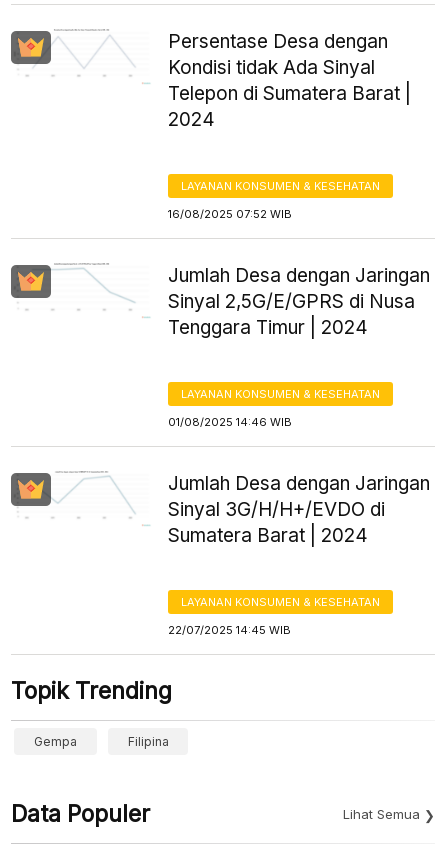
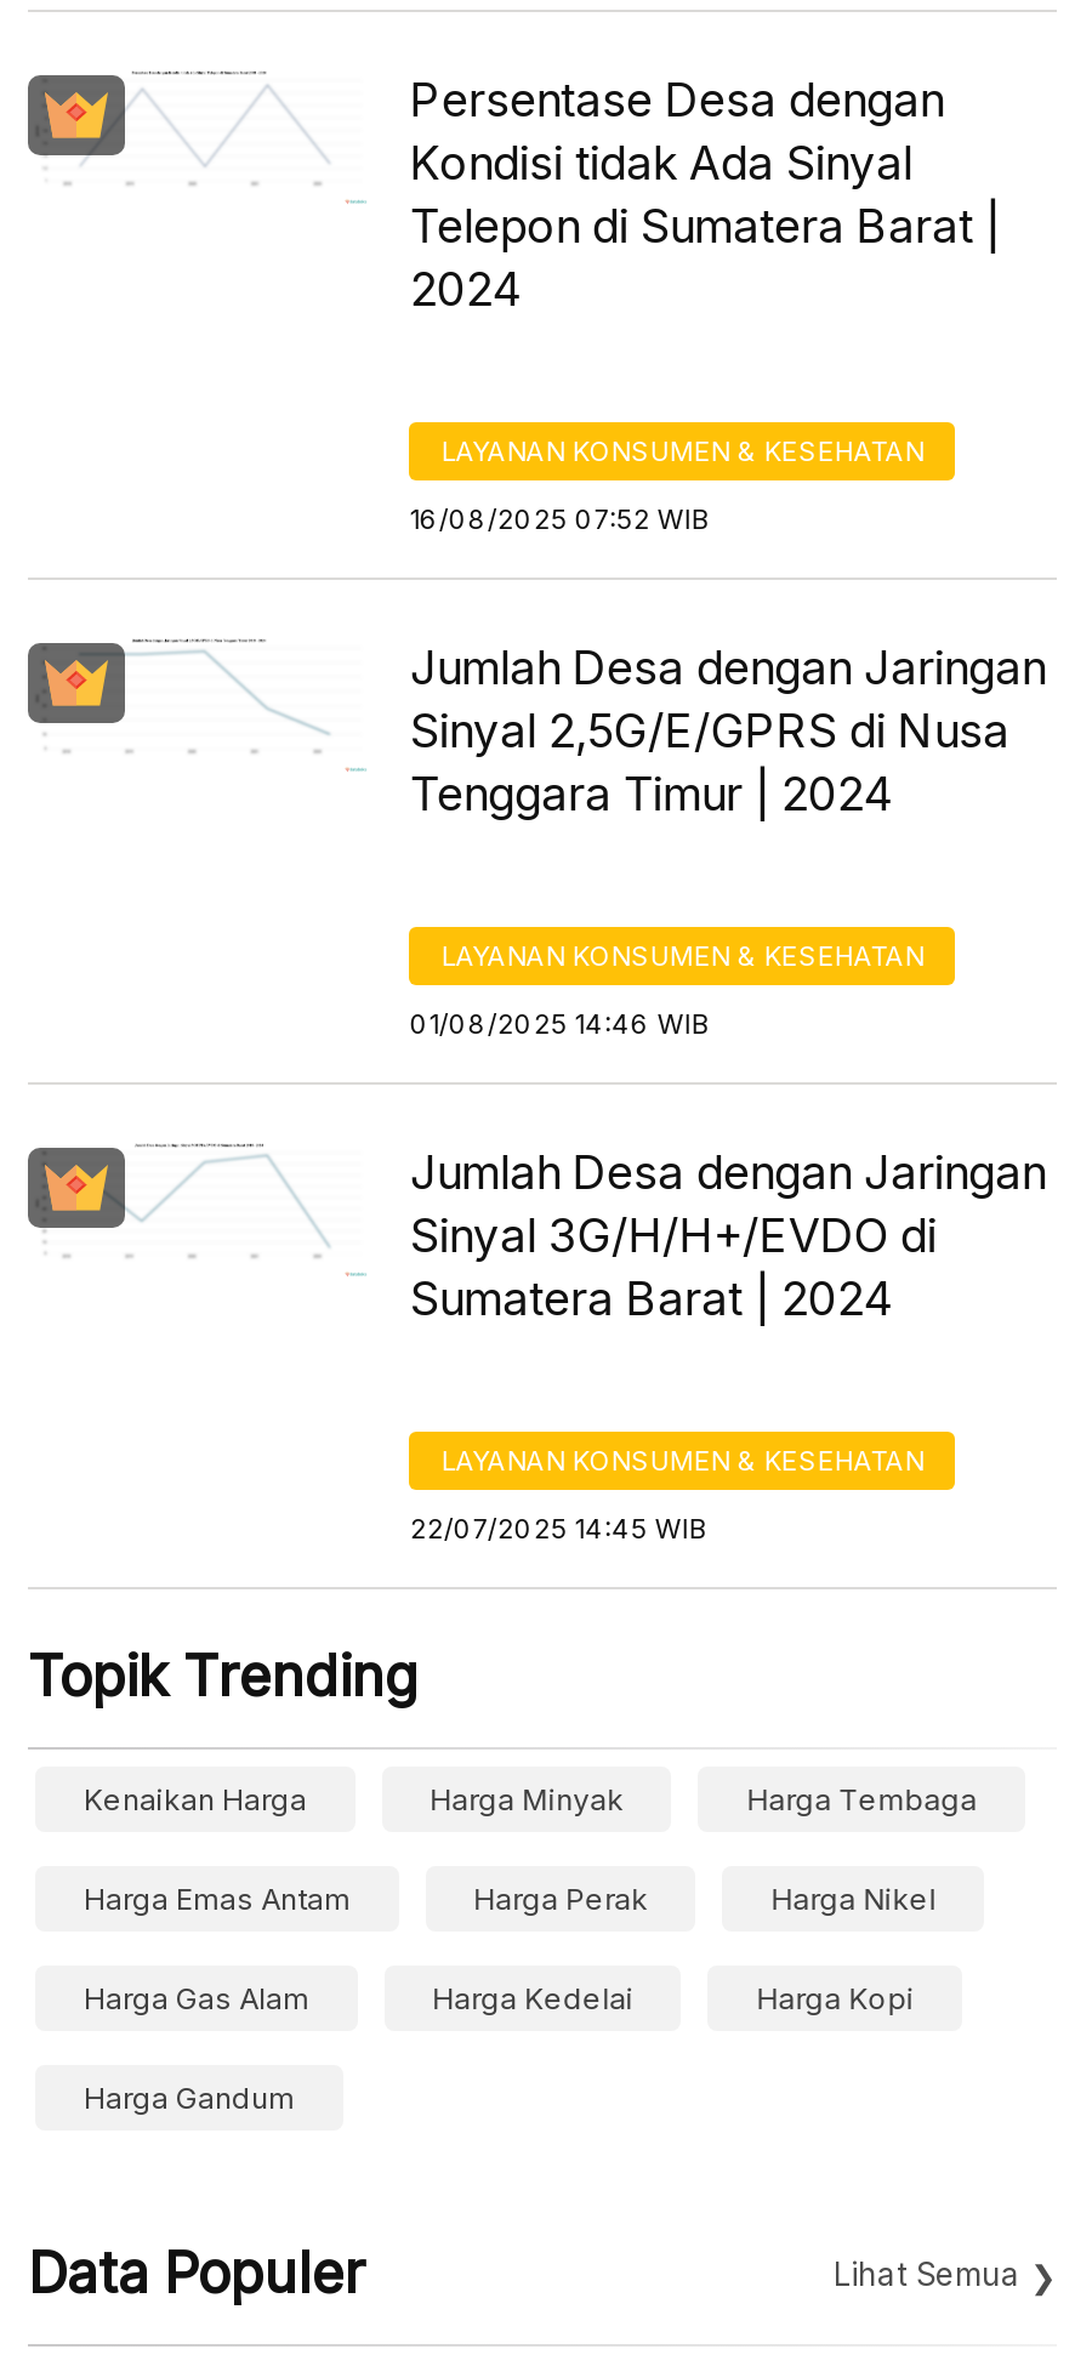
- Gempa
- Filipina
+ Kenaikan Harga
+ Harga Minyak
+ Harga Tembaga
+ Harga Emas Antam
+ Harga Perak
+ Harga Nikel
+ Harga Gas Alam
+ Harga Kedelai
+ Harga Kopi
+ Harga Gandum
